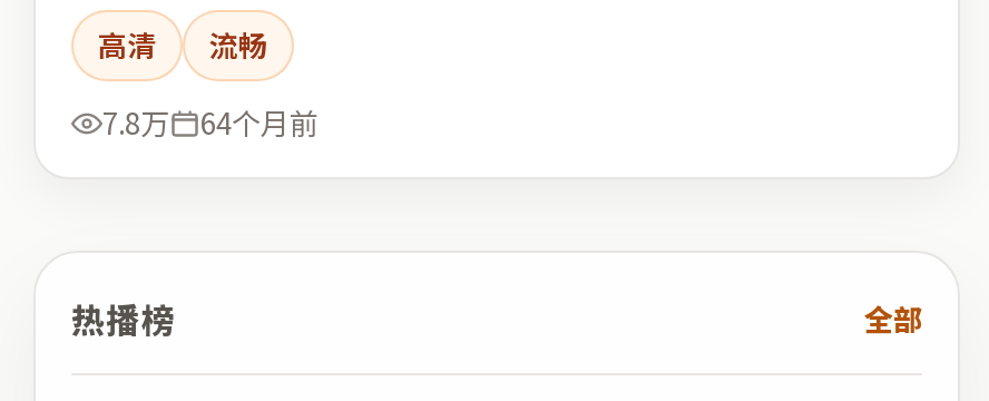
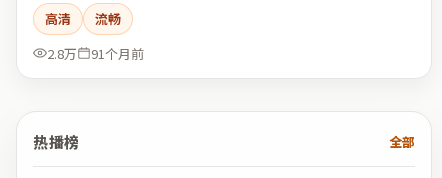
- 7.8万
+ 2.8万

- 64个月前
+ 91个月前
